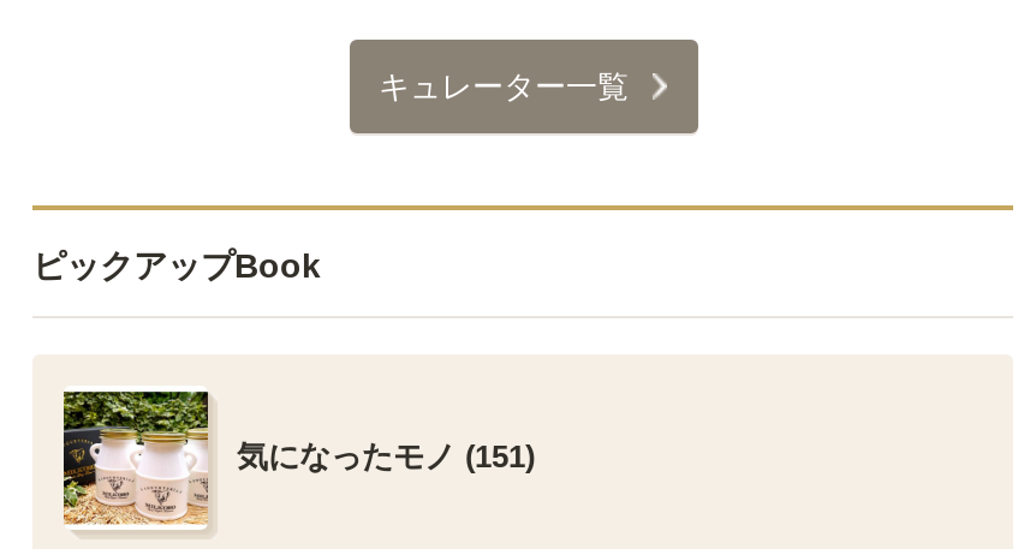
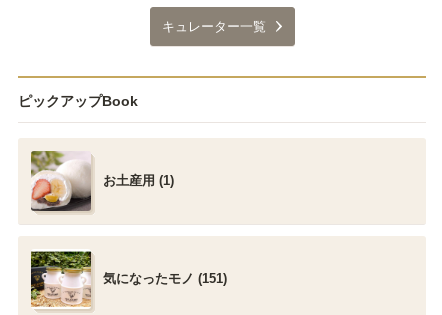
+ [image]
+ お土産用 (1)
